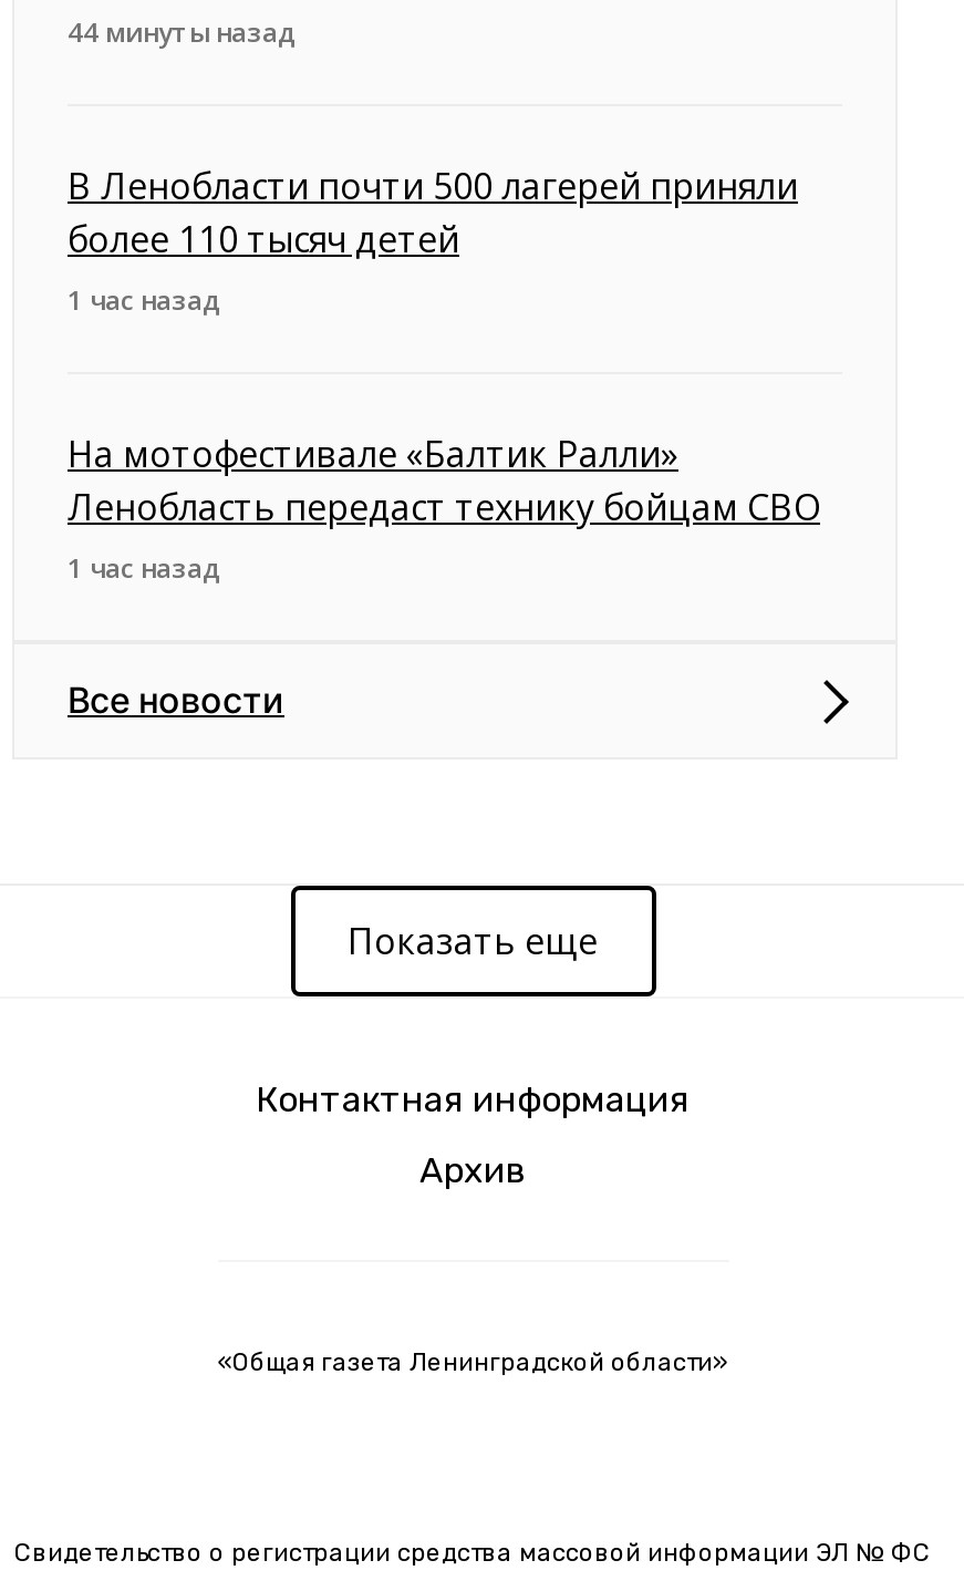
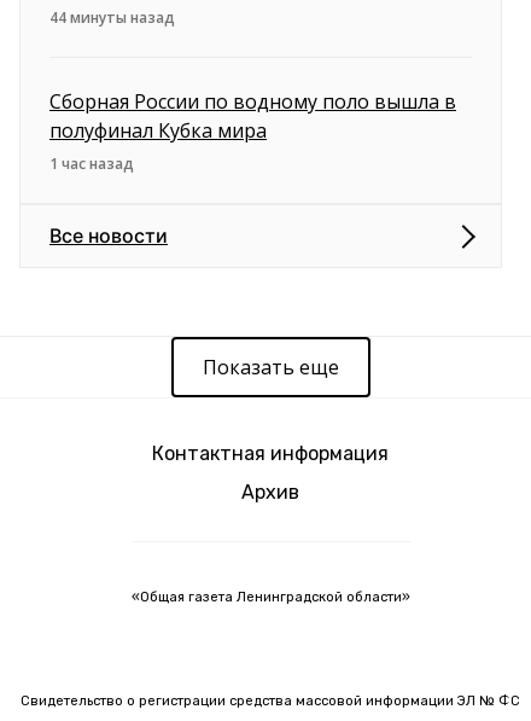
- В Ленобласти почти 500 лагерей приняли
- более 110 тысяч детей
- 1 час назад
- На мотофестивале «Балтик Ралли»
- Ленобласть передаст технику бойцам СВО
+ Сборная России по водному поло вышла в
+ полуфинал Кубка мира
